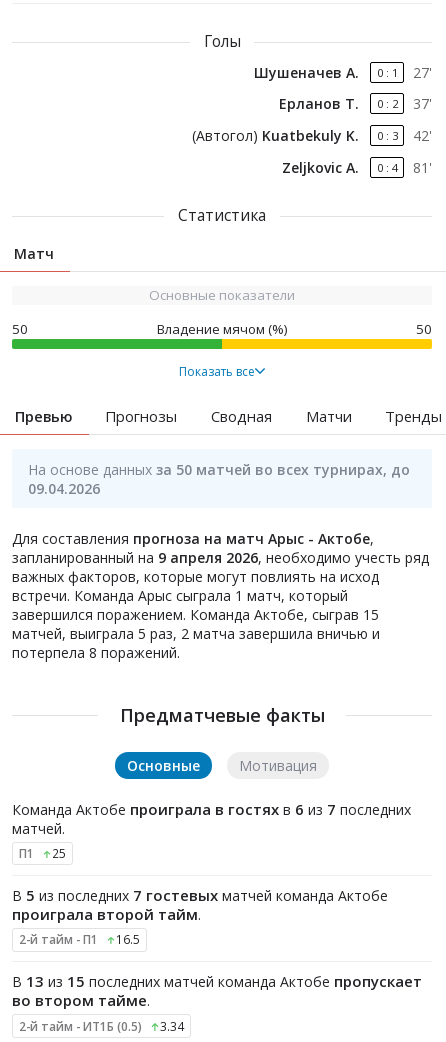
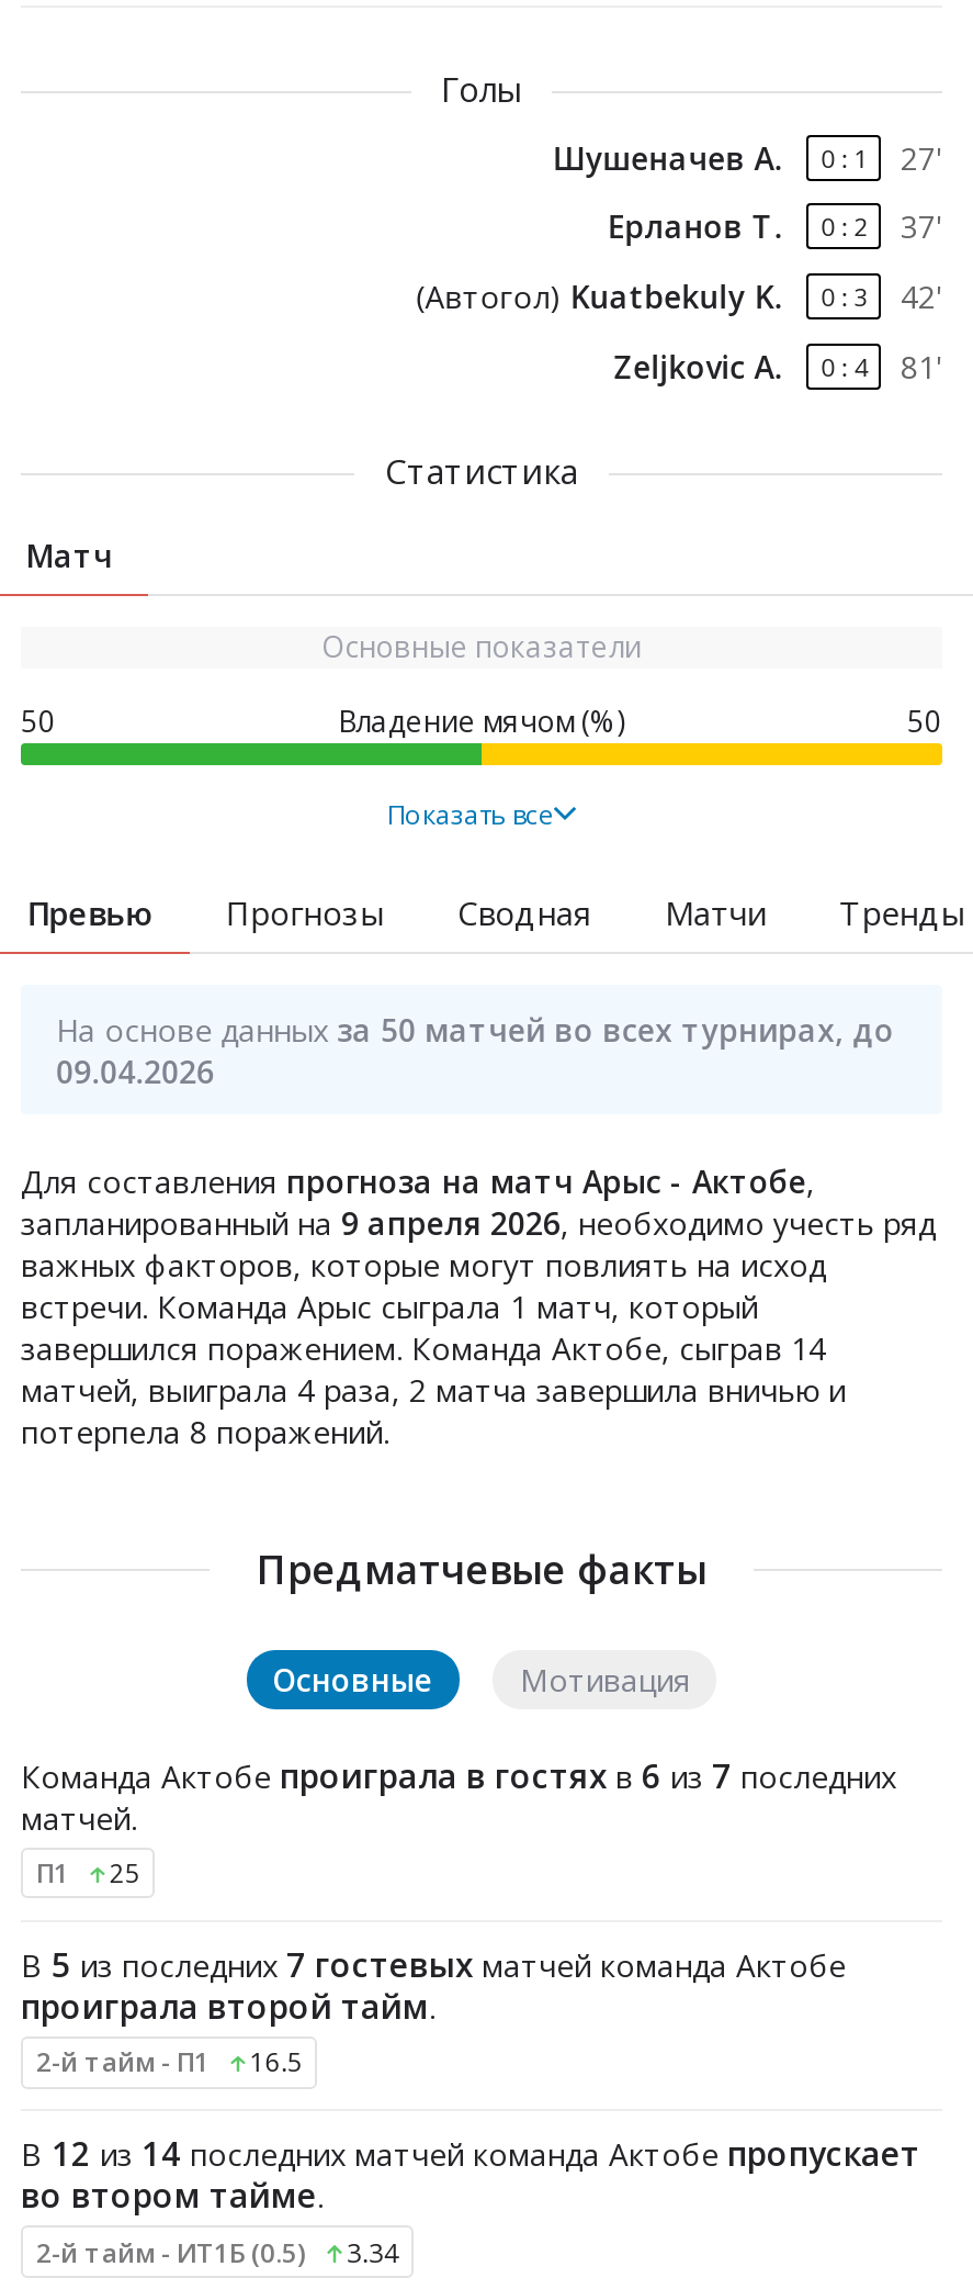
- завершился поражением. Команда Актобе, сыграв 15
+ завершился поражением. Команда Актобе, сыграв 14

- матчей, выиграла 5 раз, 2 матча завершила вничью и
+ матчей, выиграла 4 раза, 2 матча завершила вничью и

- В 13 из 15 последних матчей команда Актобе пропускает
+ В 12 из 14 последних матчей команда Актобе пропускает
